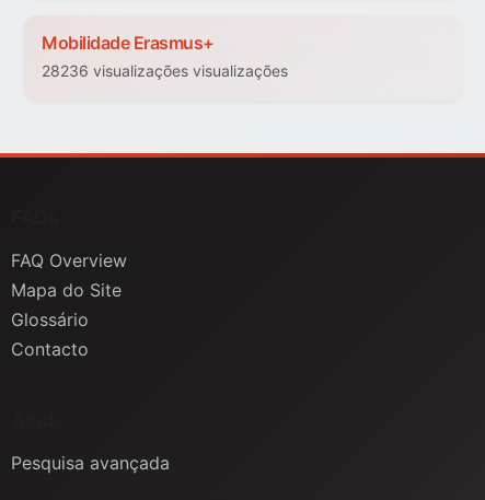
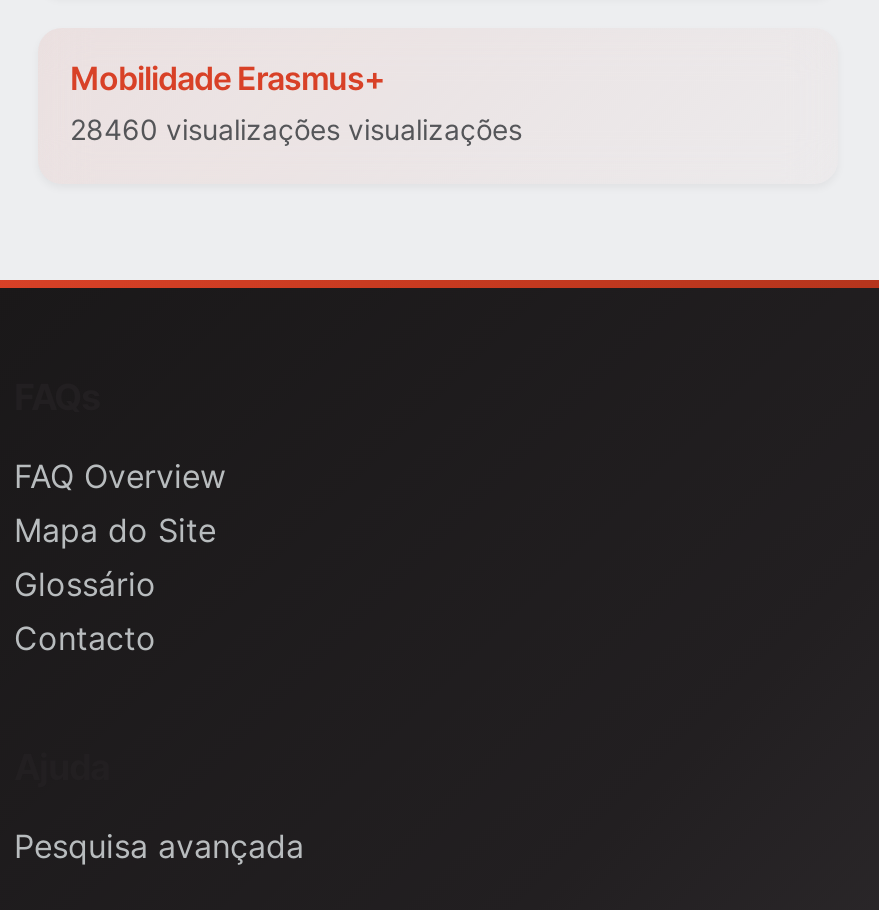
- 28236 visualizações visualizações
+ 28460 visualizações visualizações
